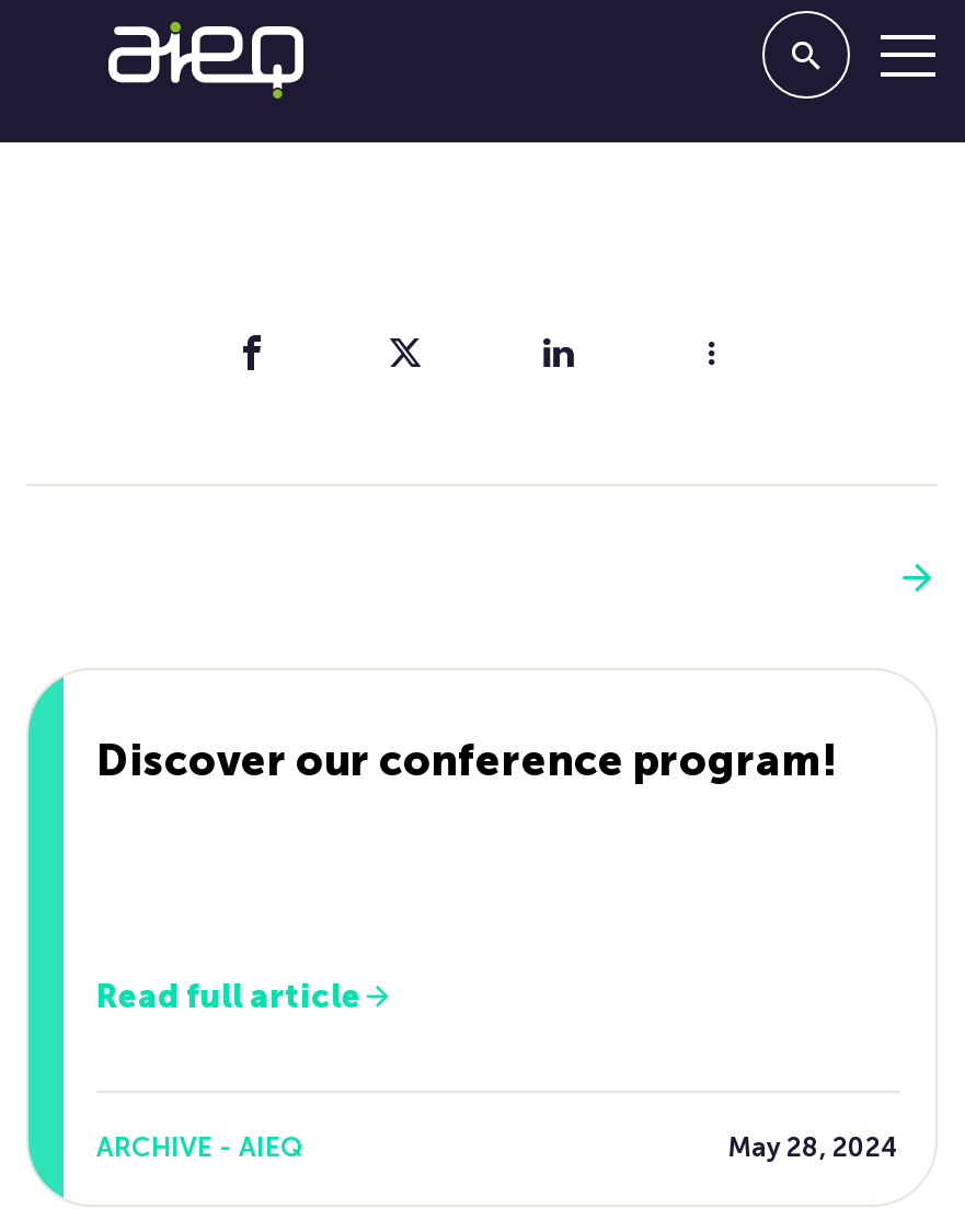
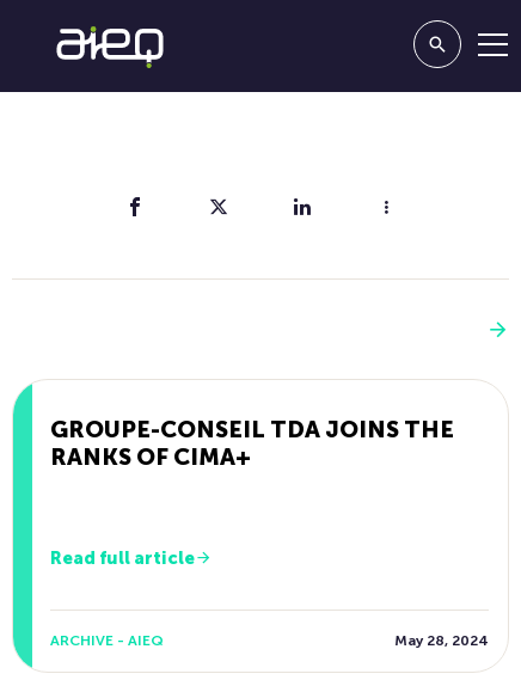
- Discover our conference program!
+ GROUPE-CONSEIL TDA JOINS THE
+ RANKS OF CIMA+
